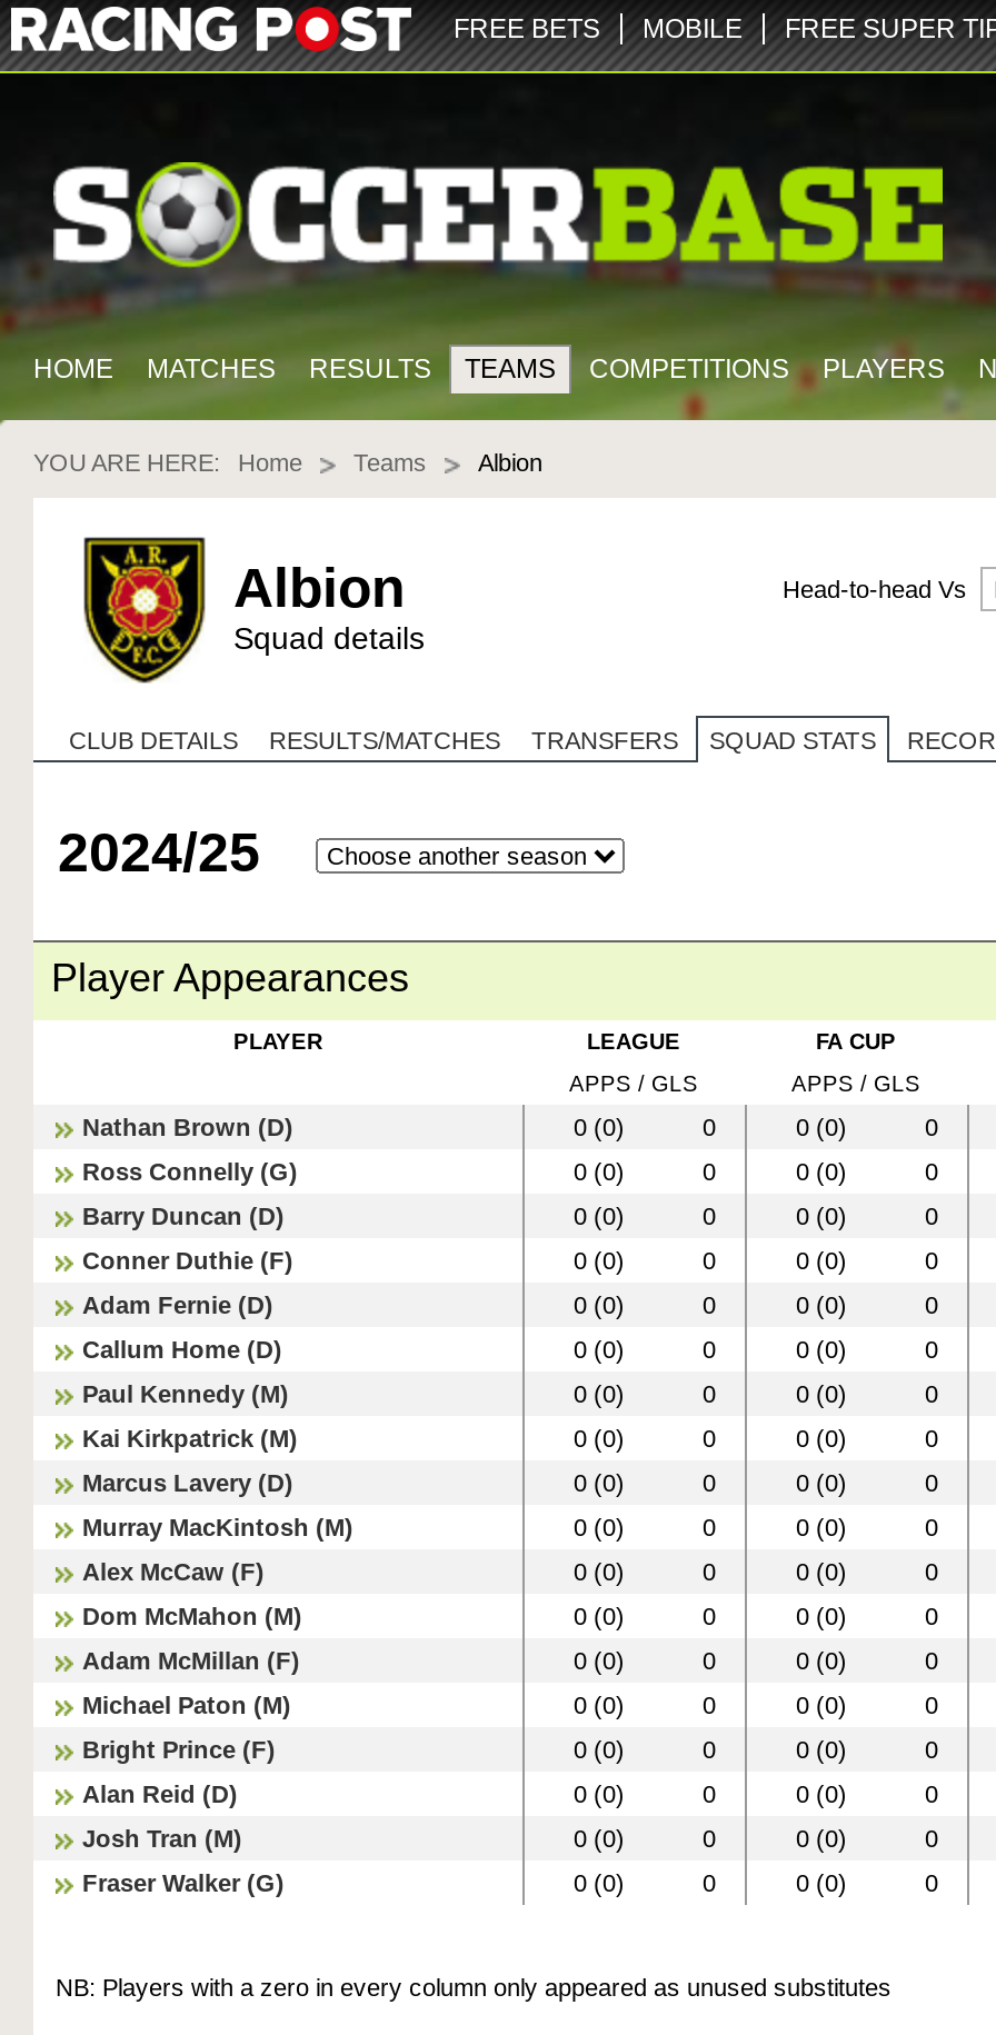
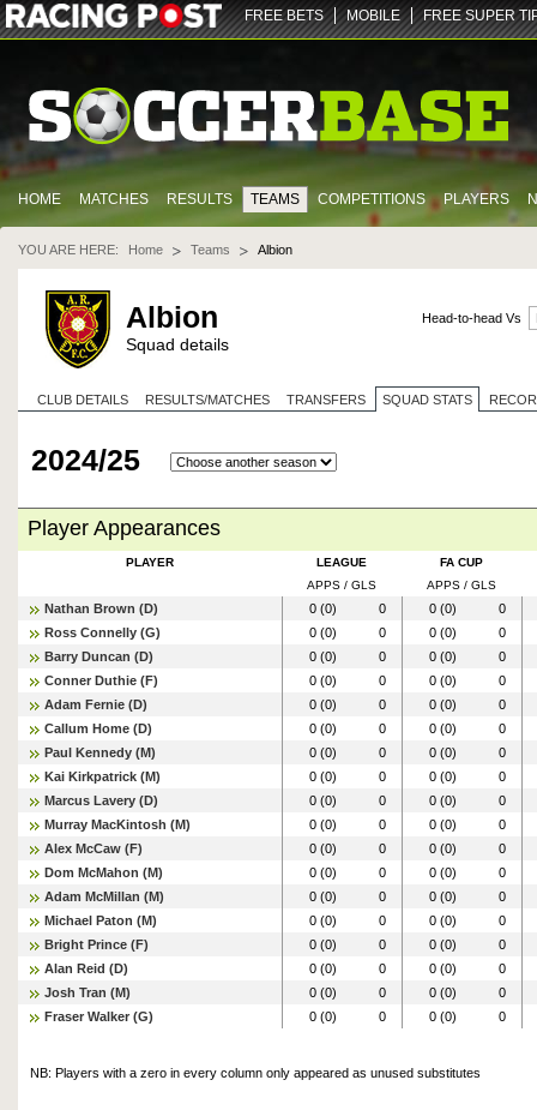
- Adam McMillan (F)
+ Adam McMillan (M)
